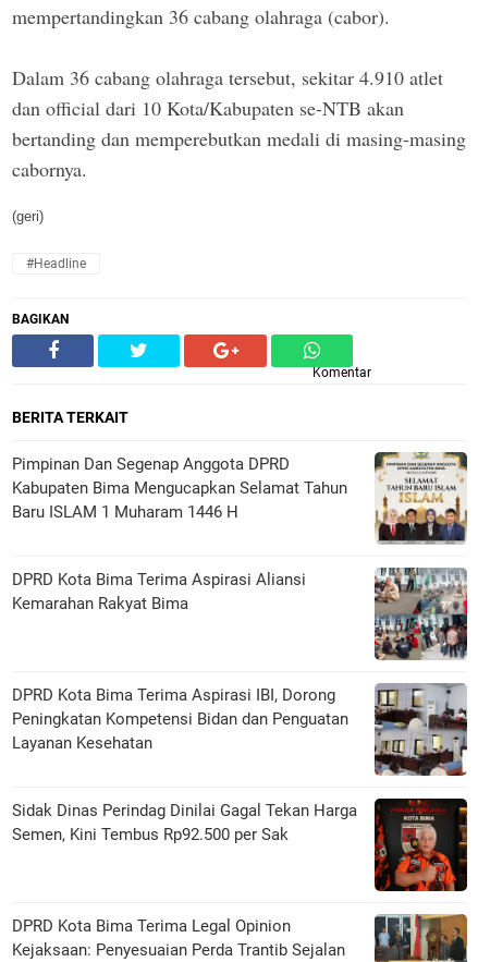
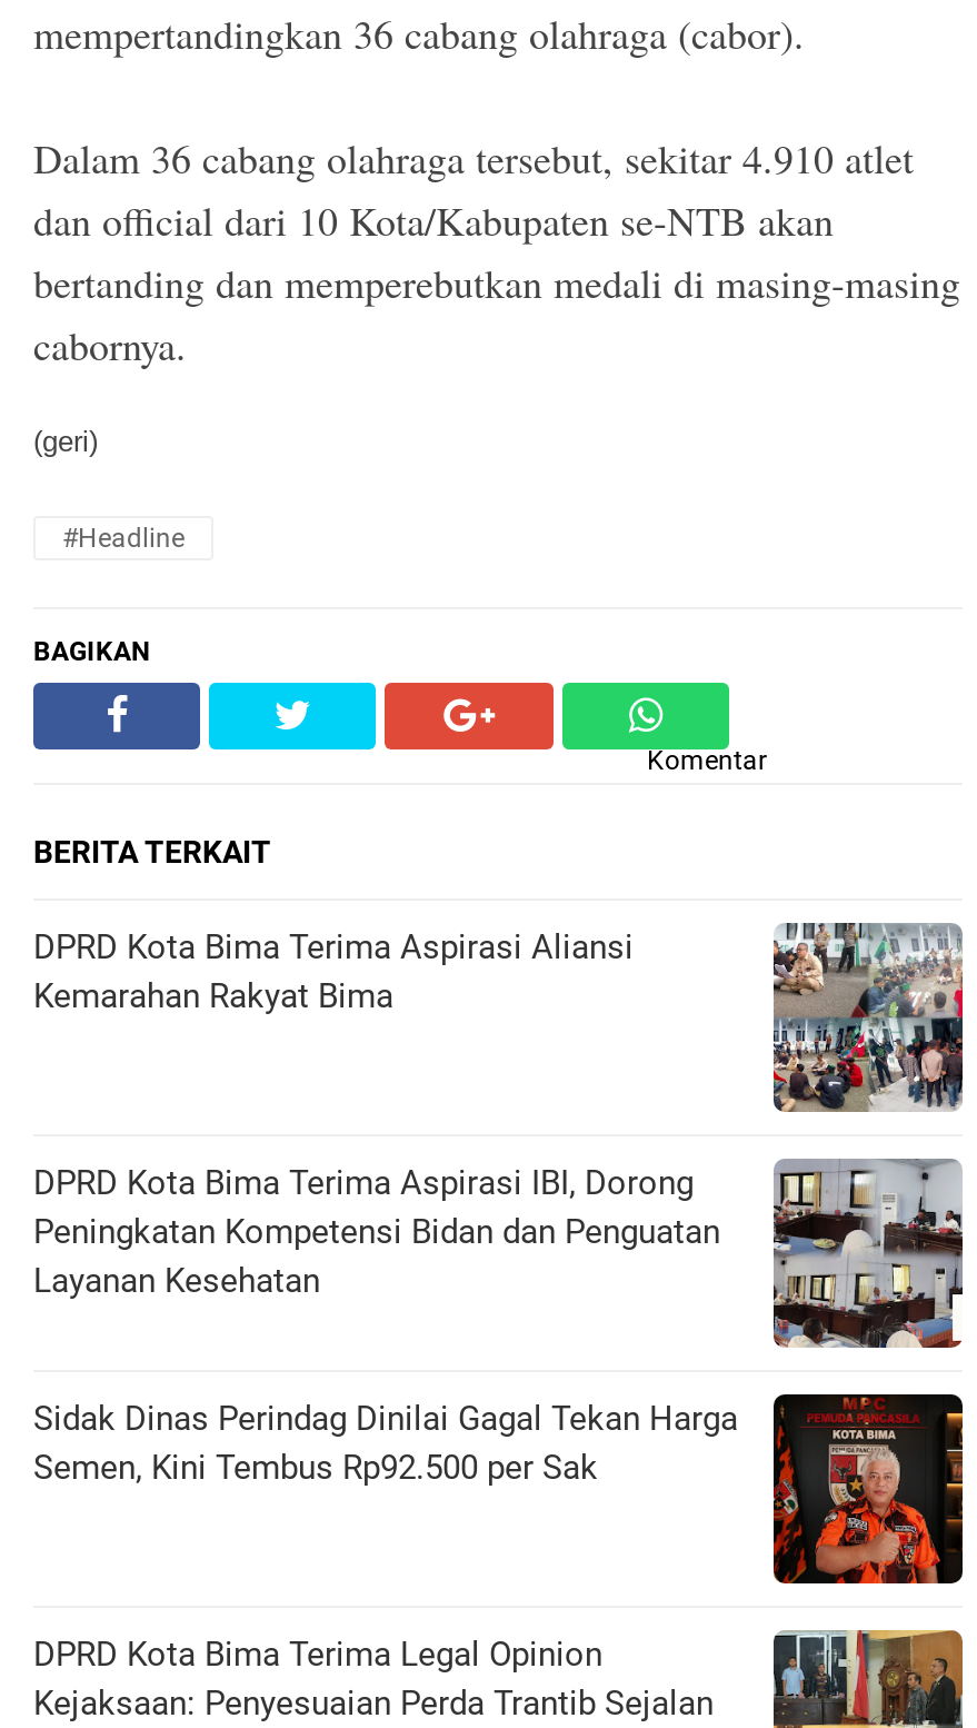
- [image]
- Pimpinan Dan Segenap Anggota DPRD
- Kabupaten Bima Mengucapkan Selamat Tahun
- Baru ISLAM 1 Muharam 1446 H
